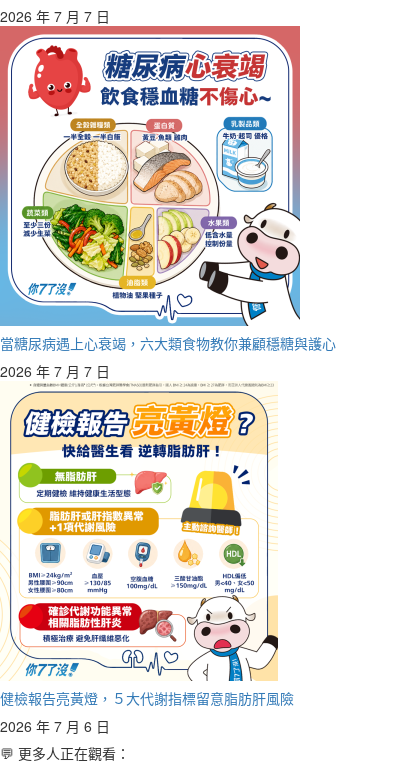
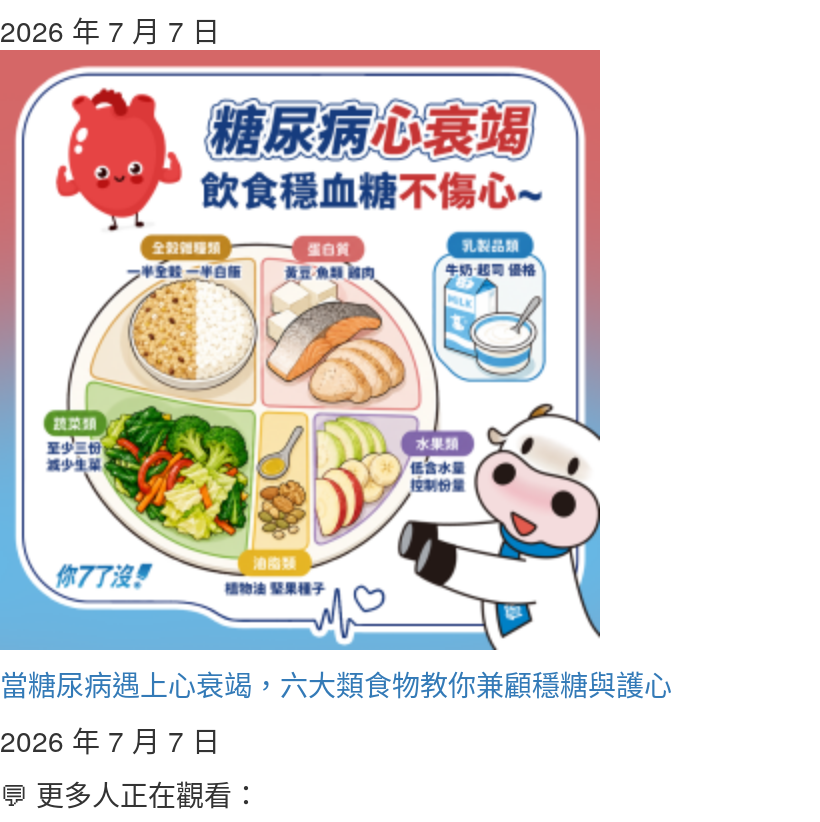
- [image]
- 健檢報告亮黃燈，５大代謝指標留意脂肪肝風險
- 2026 年 7 月 6 日
